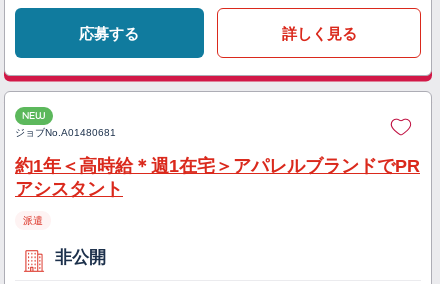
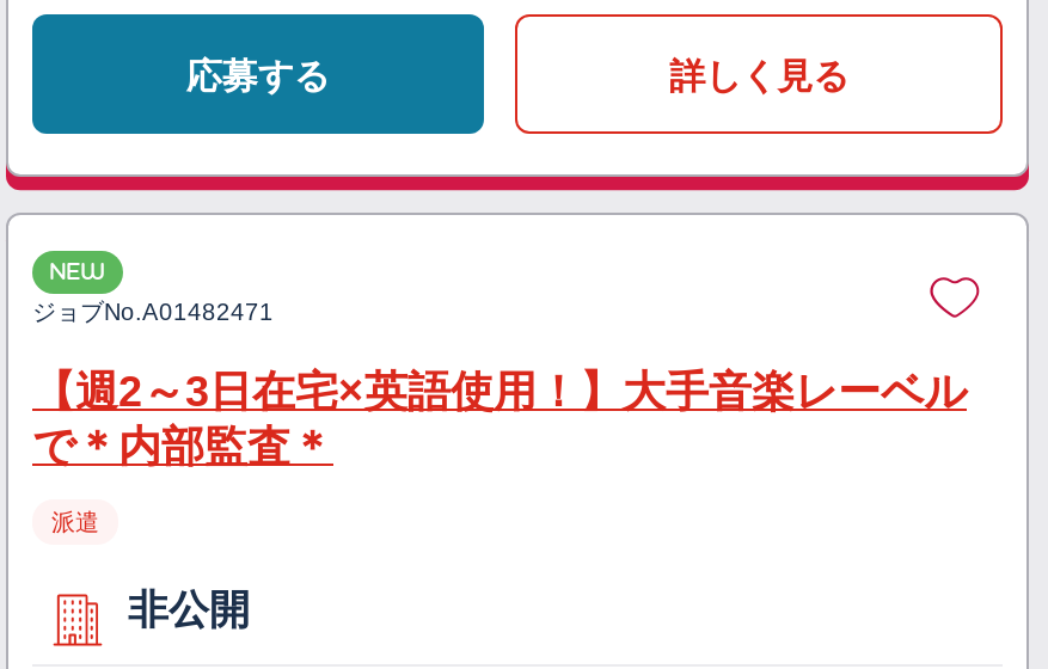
- ジョブNo. A01480681
+ ジョブNo. A01482471

- 約1年＜高時給＊週1在宅＞アパレルブランドでPR
- アシスタント
+ 【週2～3日在宅×英語使用！】大手音楽レーベル
+ で＊内部監査＊
